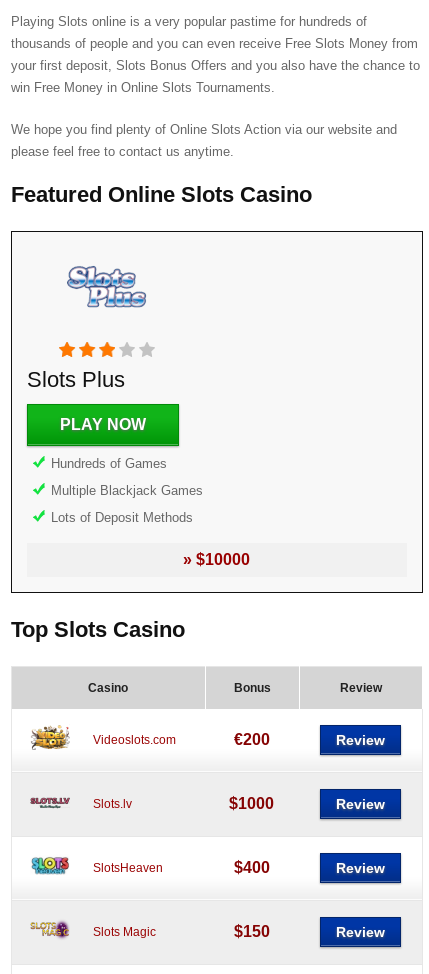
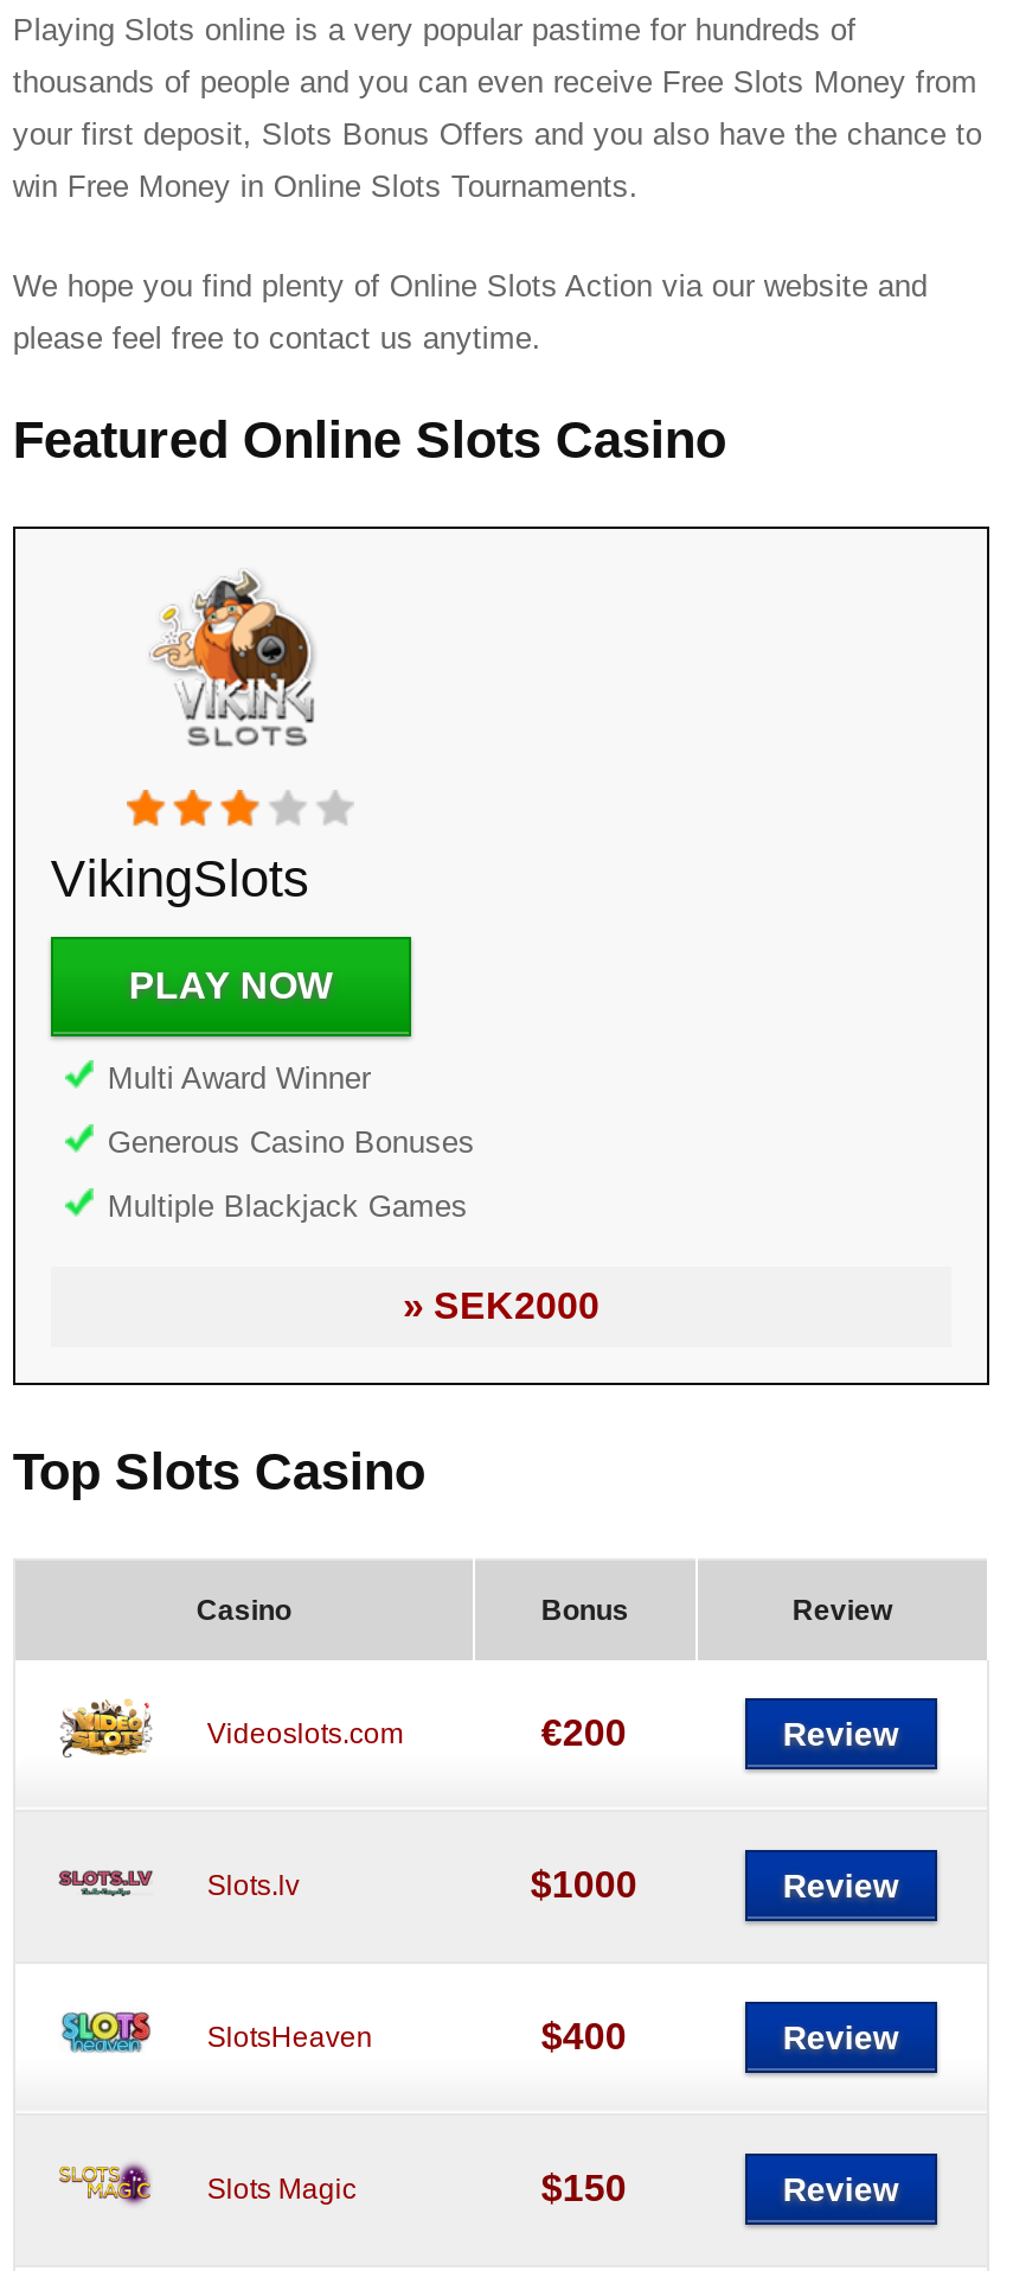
- [image]
+ [image]

- Slots Plus
+ VikingSlots

- Hundreds of Games
+ Multi Award Winner
+ Generous Casino Bonuses

moved down: Multiple Blackjack Games

- Lots of Deposit Methods
- » $10000
+ » SEK2000
